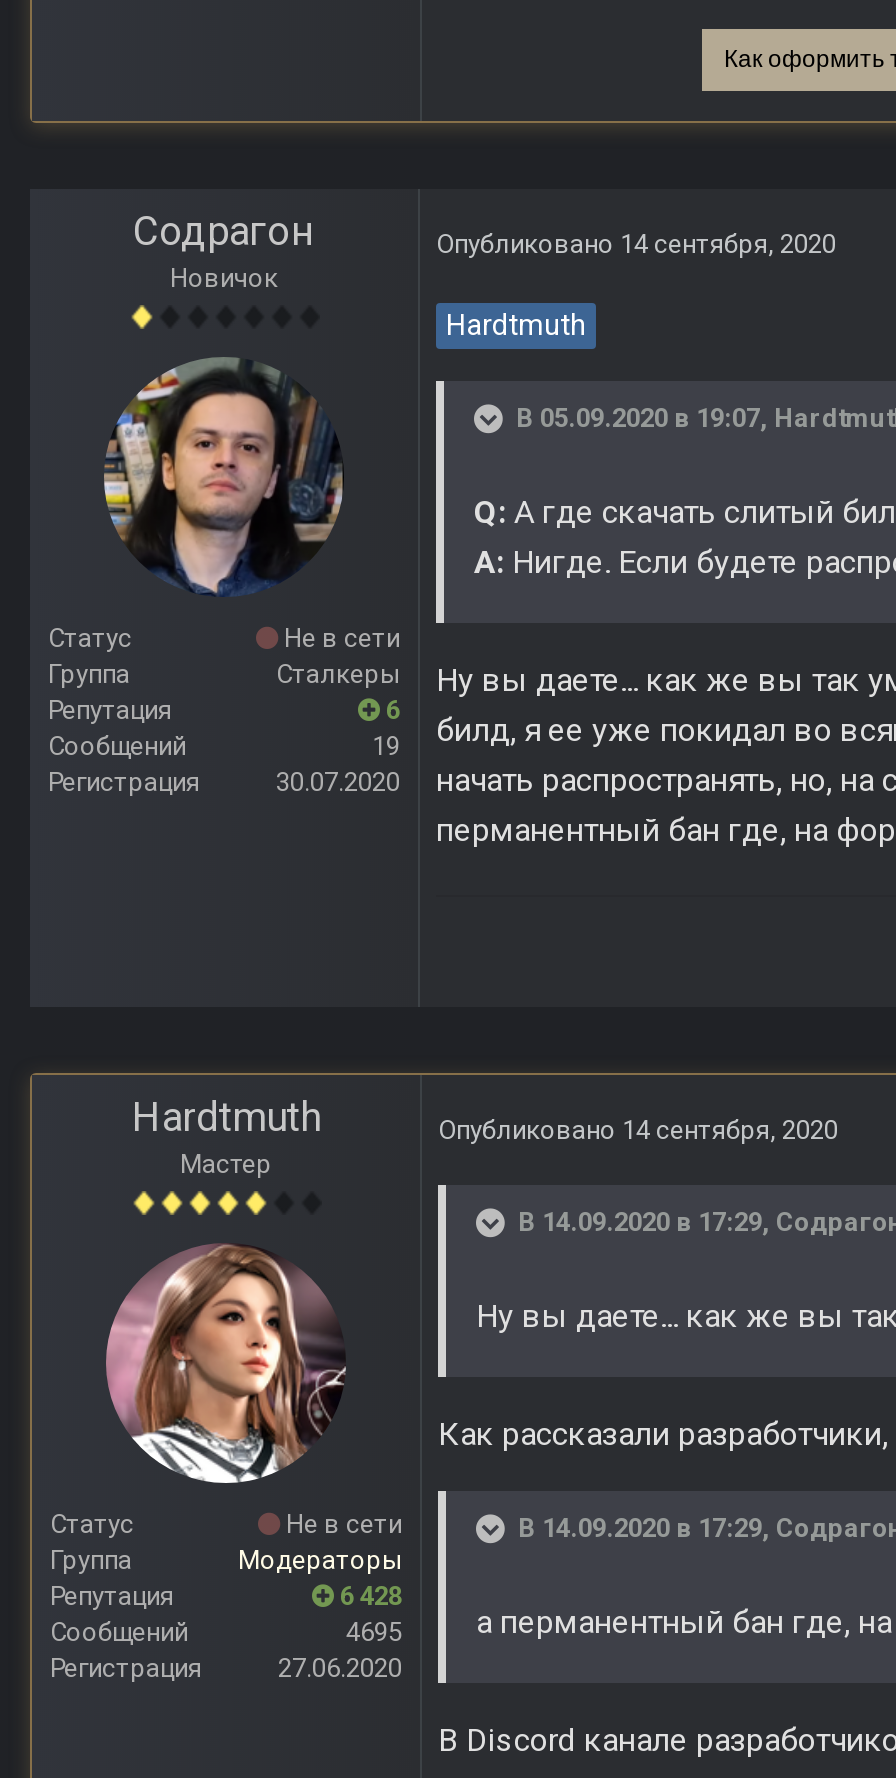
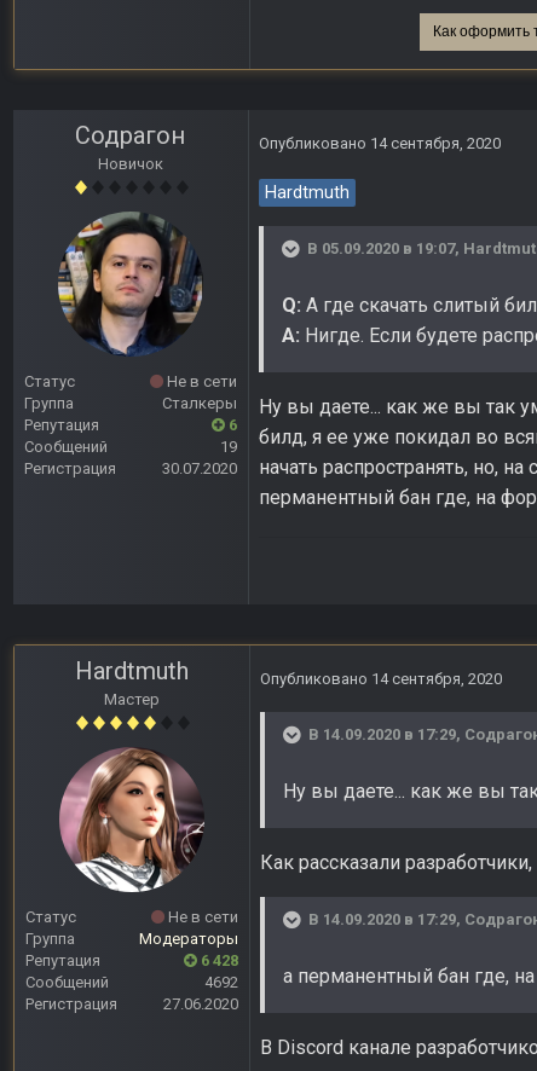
- 4695
+ 4692
